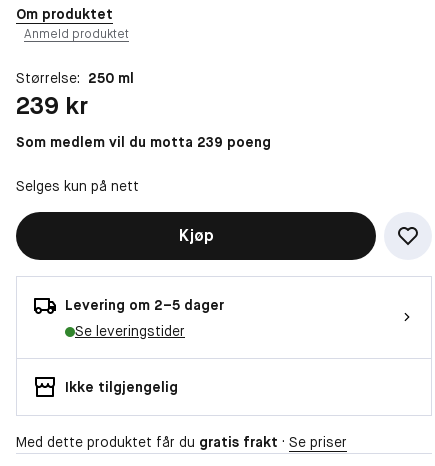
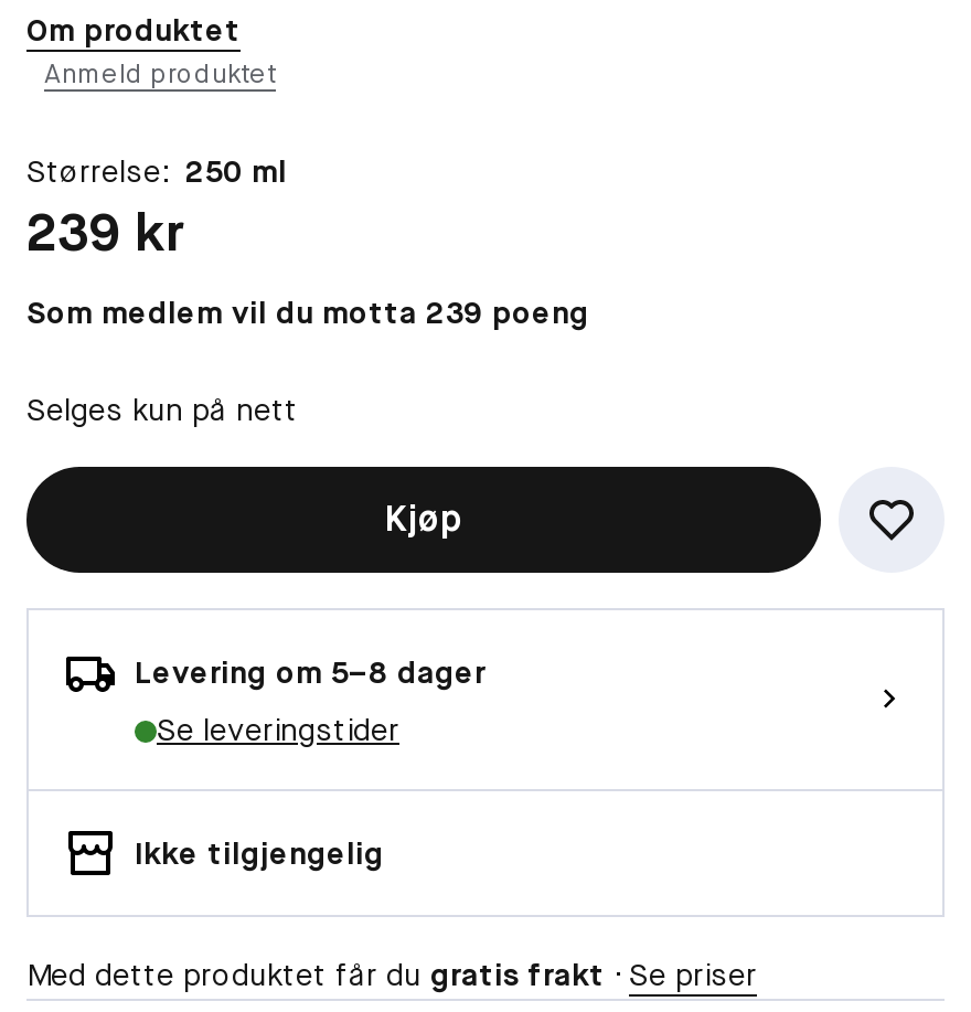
- Levering om 2–5 dager
+ Levering om 5–8 dager
